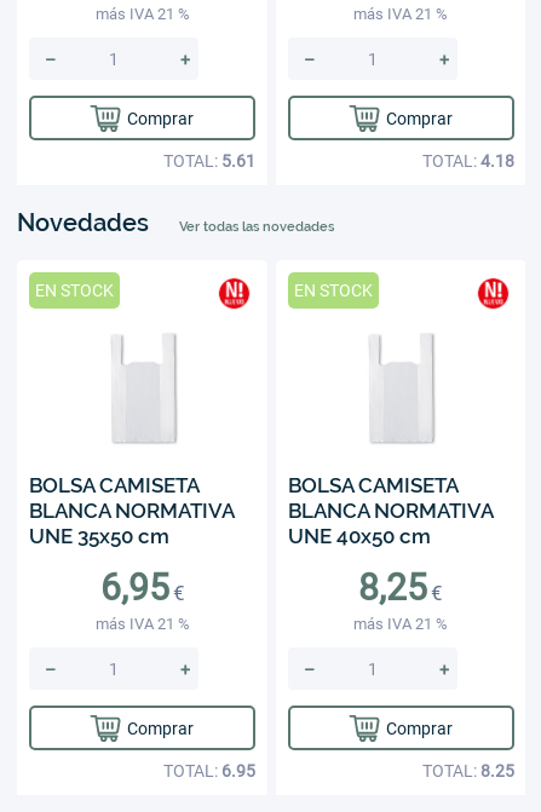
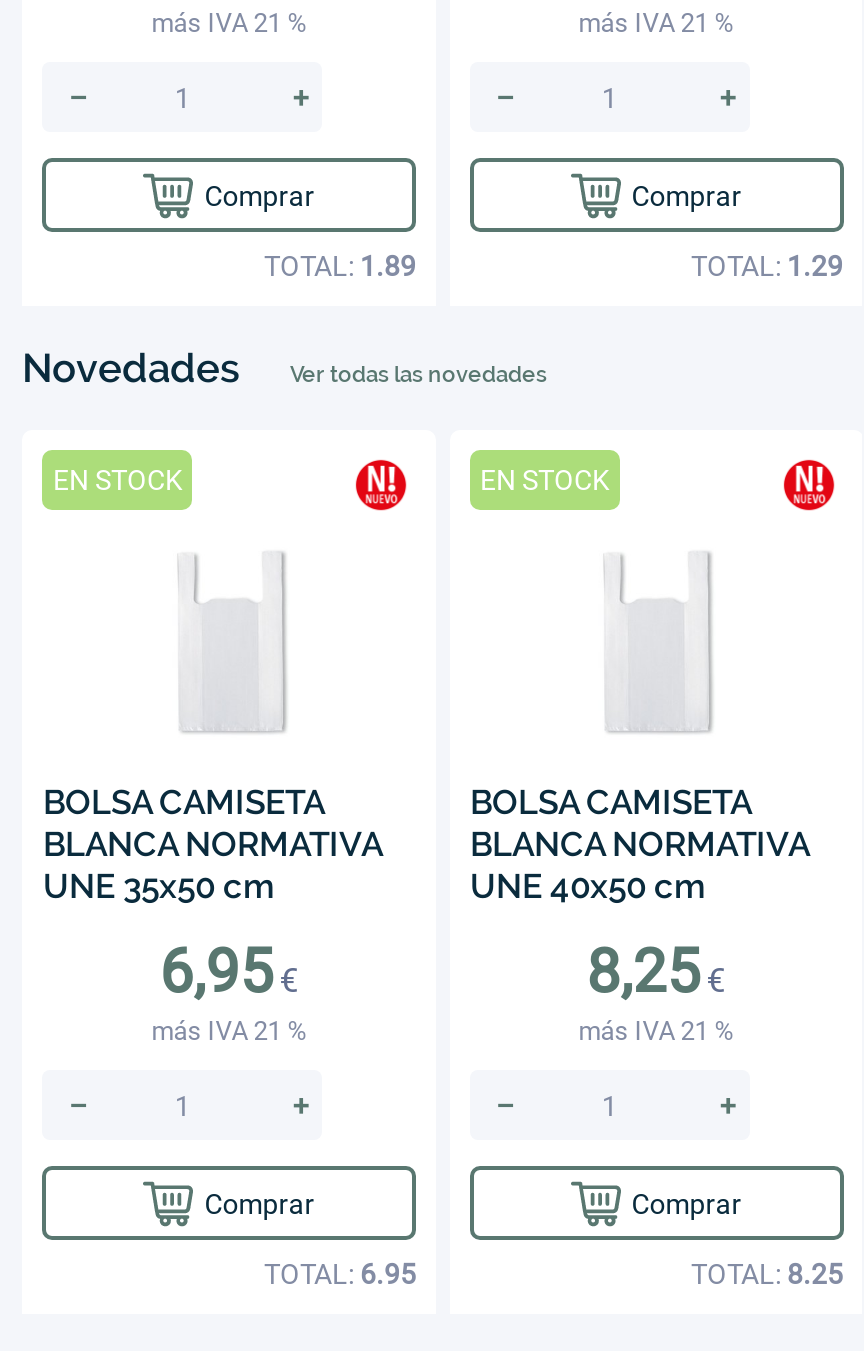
- TOTAL: 5.61
+ TOTAL: 1.89

- TOTAL: 4.18
+ TOTAL: 1.29
